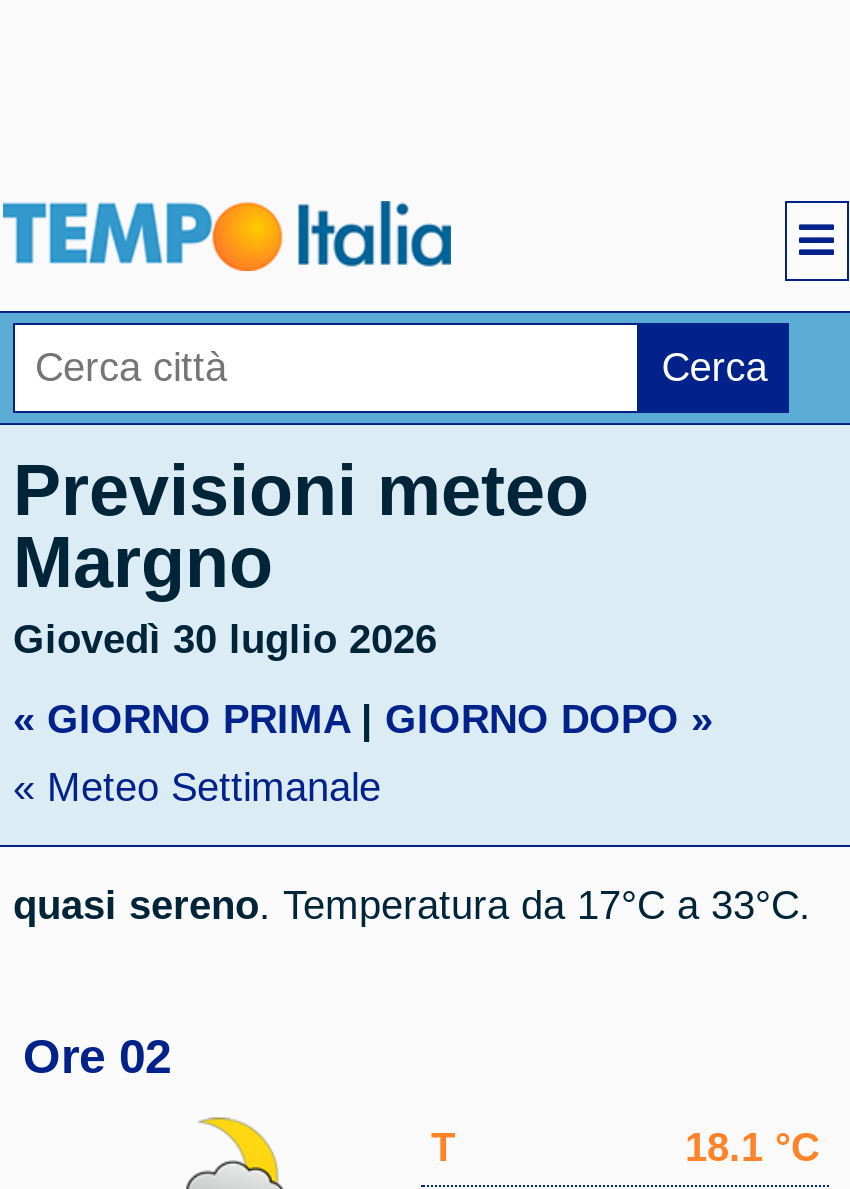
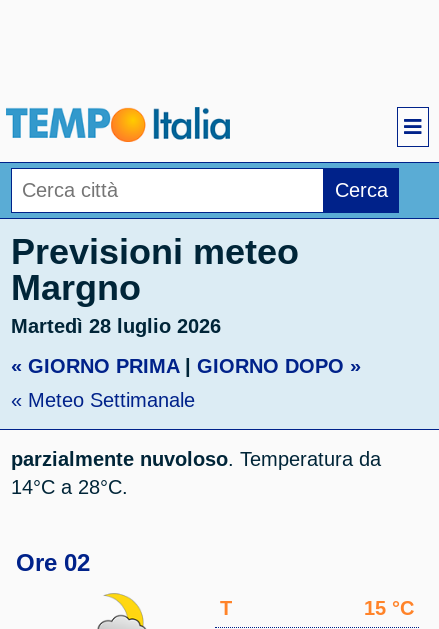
- Giovedì 30 luglio 2026
+ Martedì 28 luglio 2026

- quasi sereno. Temperatura da 17°C a 33°C.
+ parzialmente nuvoloso. Temperatura da
+ 14°C a 28°C.

- 18.1 °C
+ 15 °C
